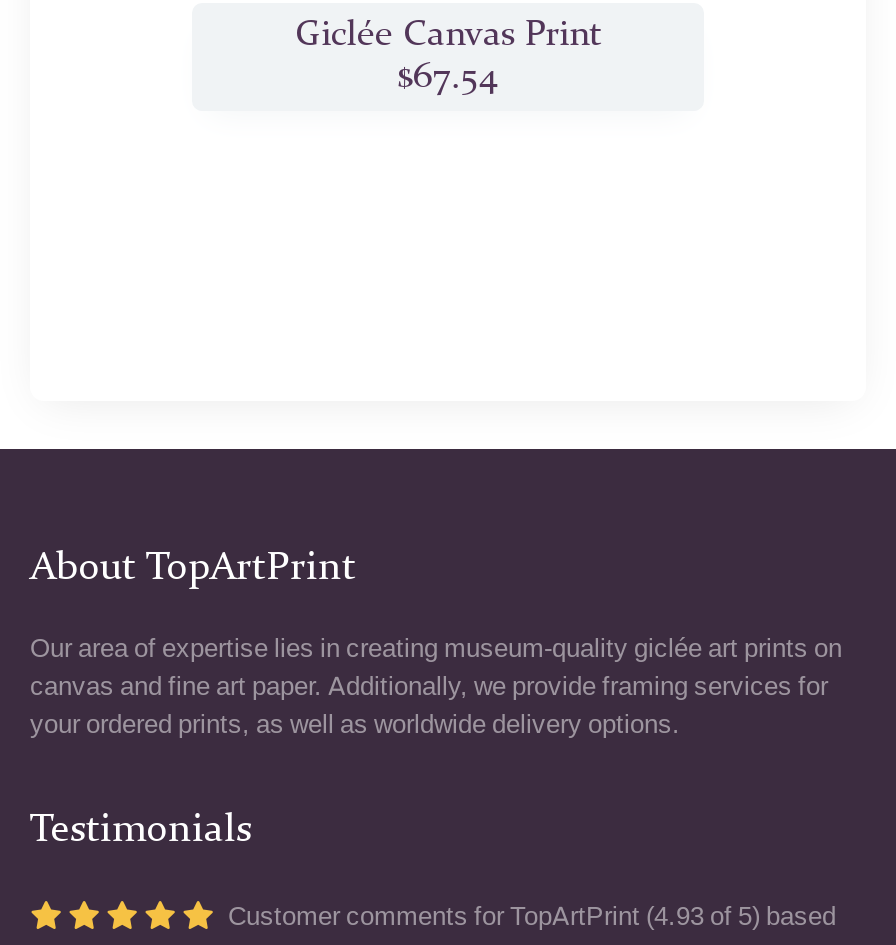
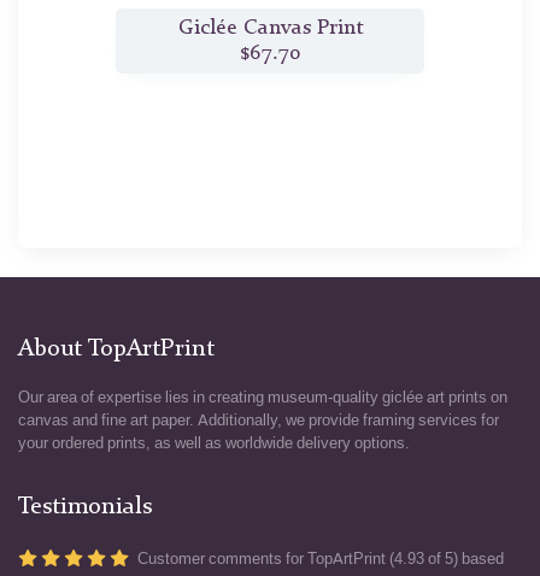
- $67.54
+ $67.70
